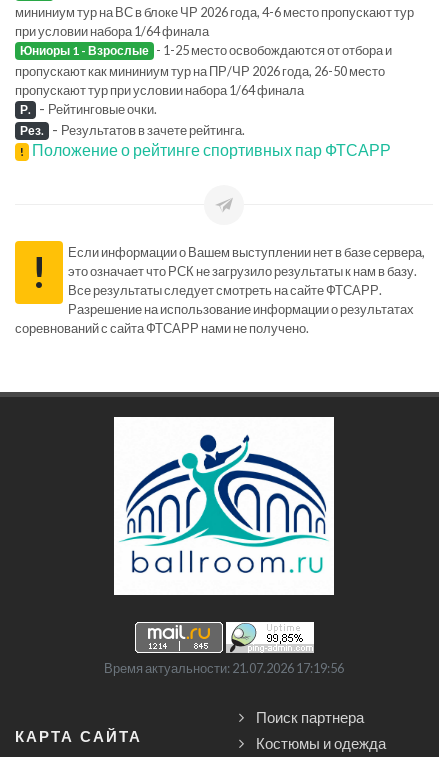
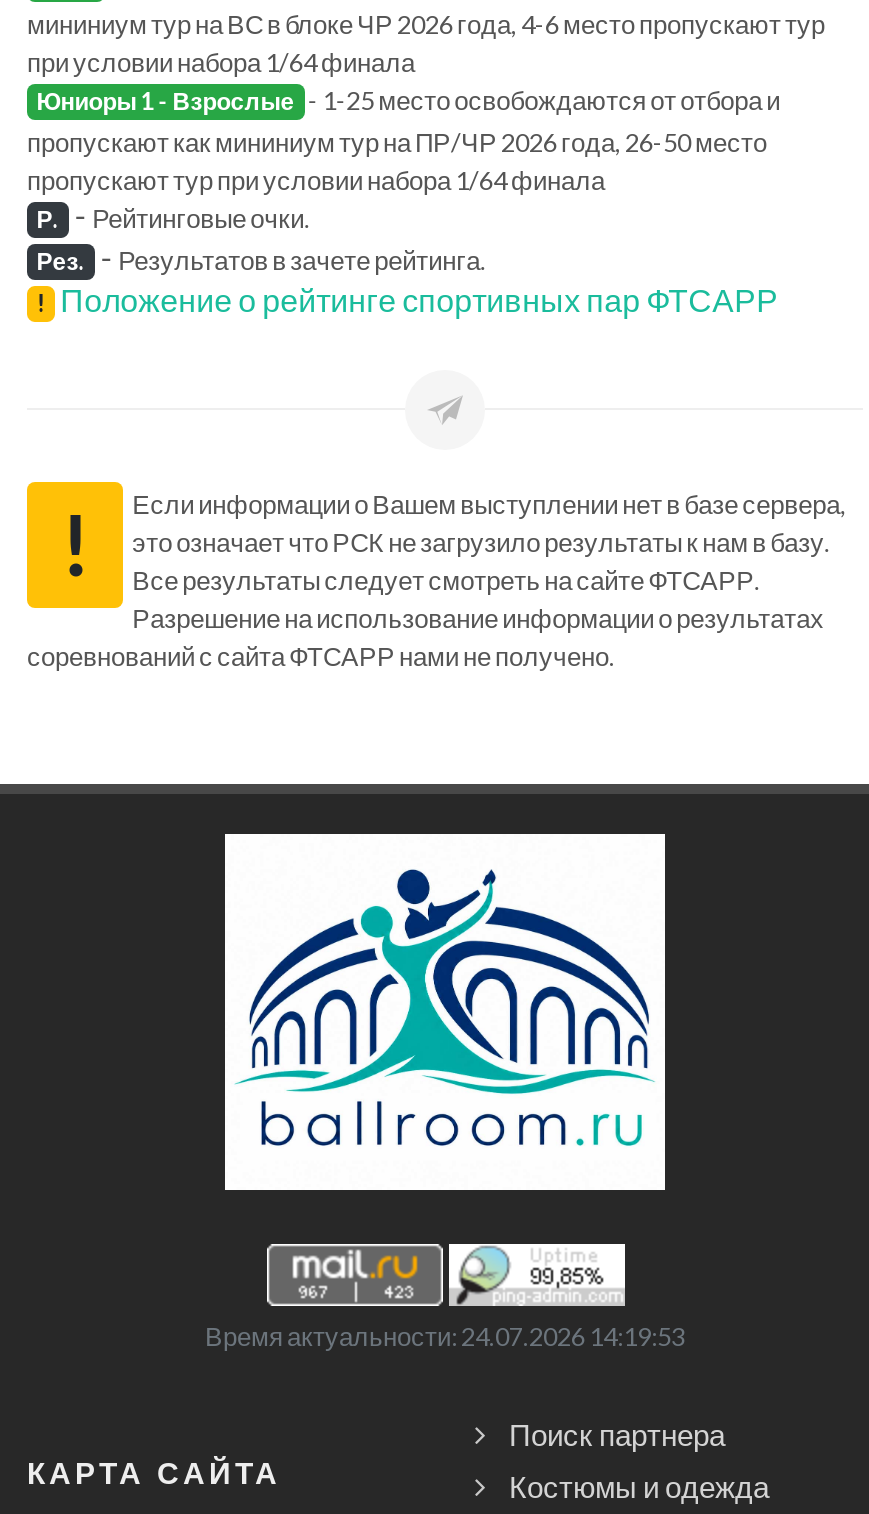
- Время актуальности: 21.07.2026 17:19:56
+ Время актуальности: 24.07.2026 14:19:53
